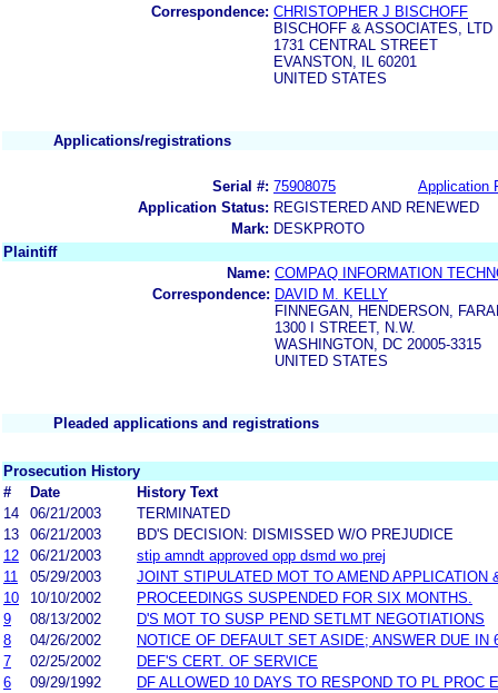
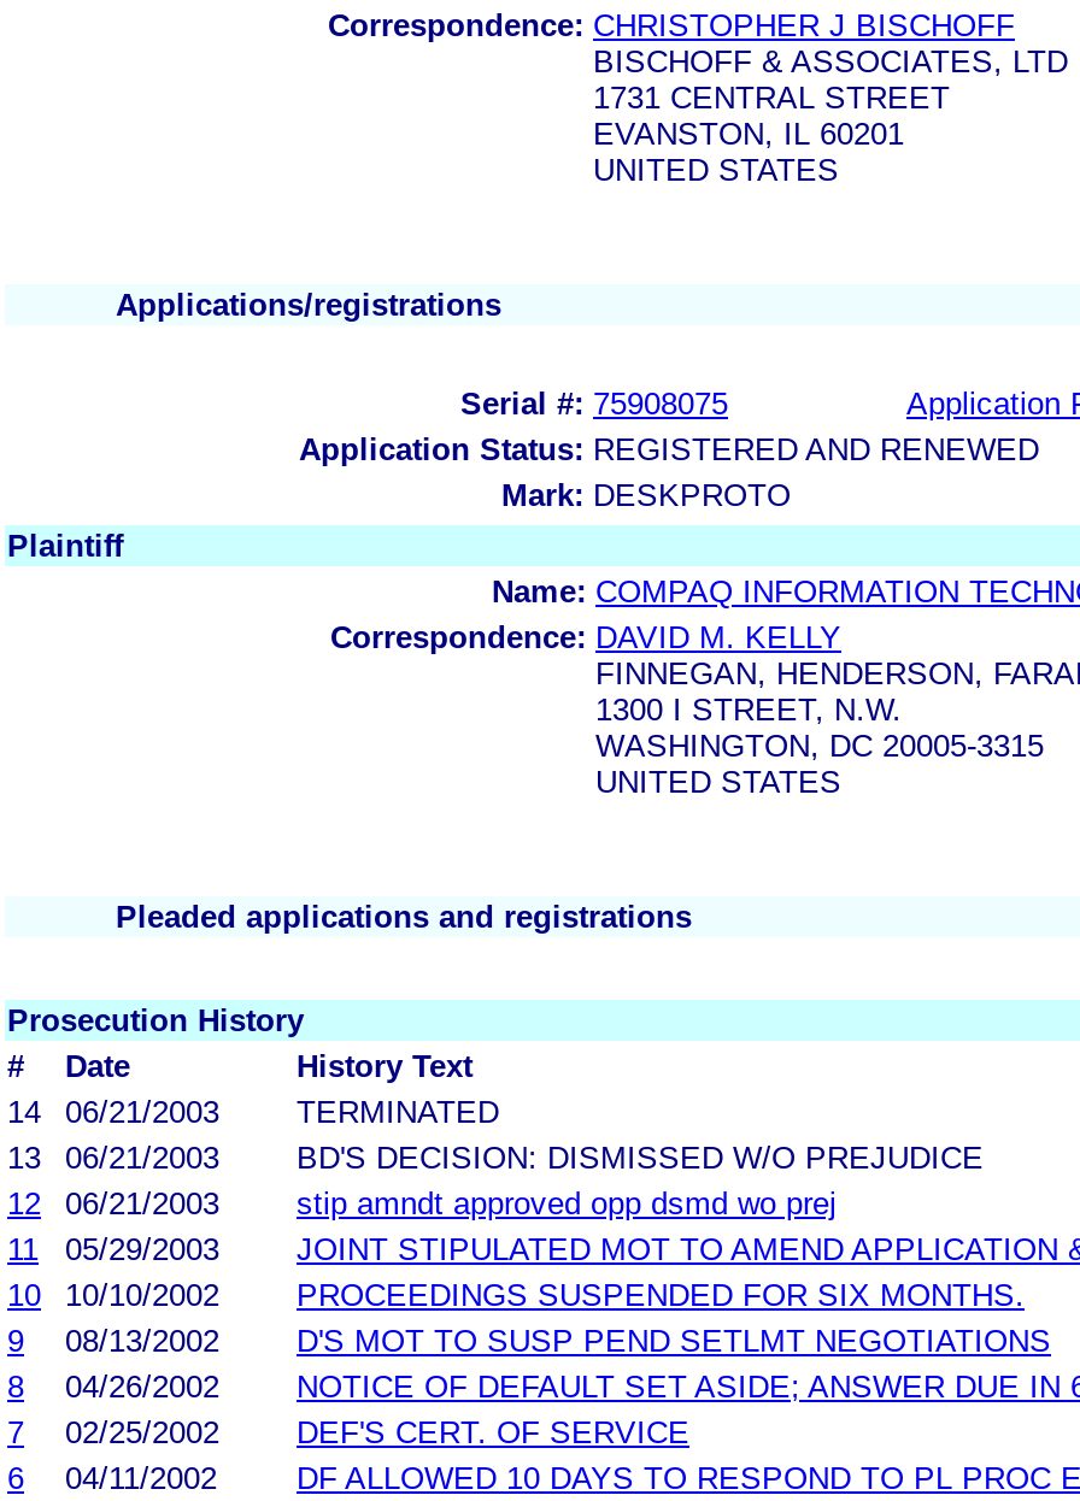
- 6 09/29/1992
+ 6 04/11/2002
